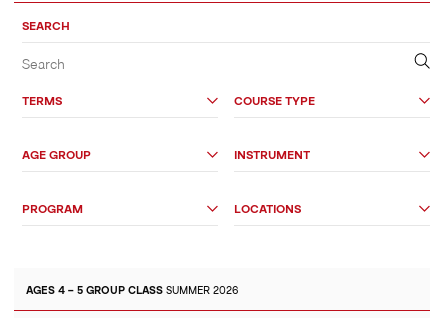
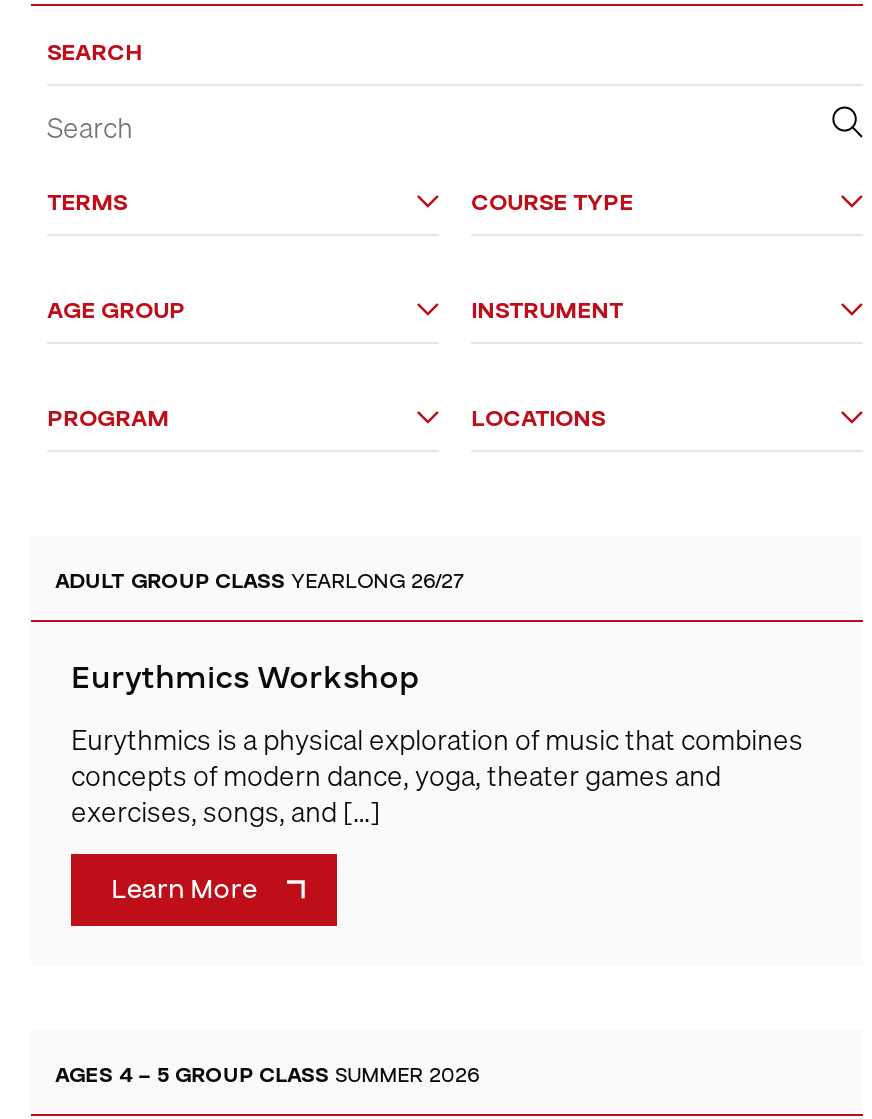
+ ADULT GROUP CLASS YEARLONG 26/27
+ Eurythmics Workshop
+ Eurythmics is a physical exploration of music that combines
+ concepts of modern dance, yoga, theater games and
+ exercises, songs, and […]
+ Learn More
